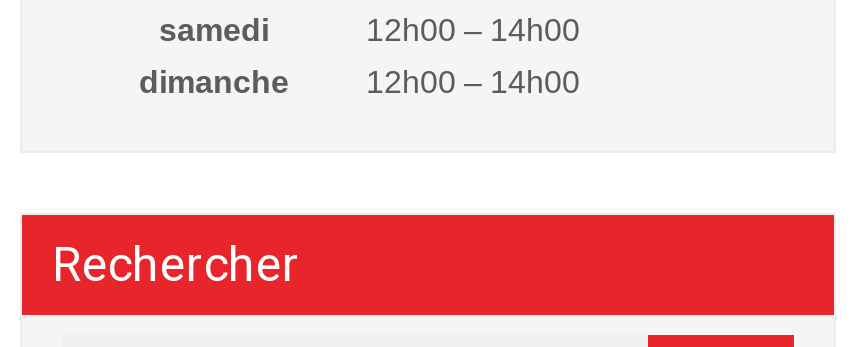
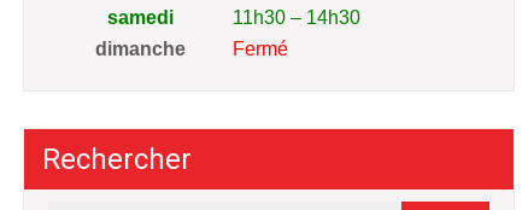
- 12h00 – 14h00
+ 11h30 – 14h30

- 12h00 – 14h00
+ Fermé
